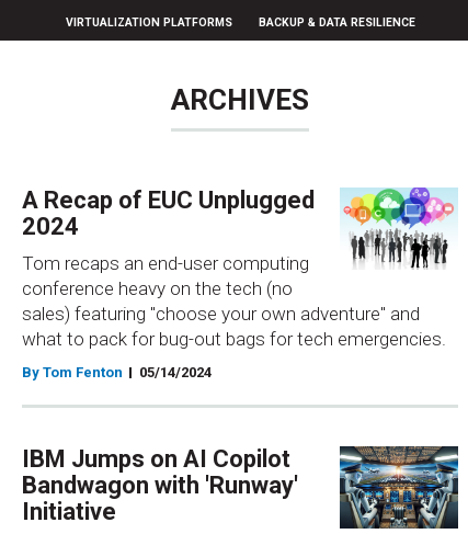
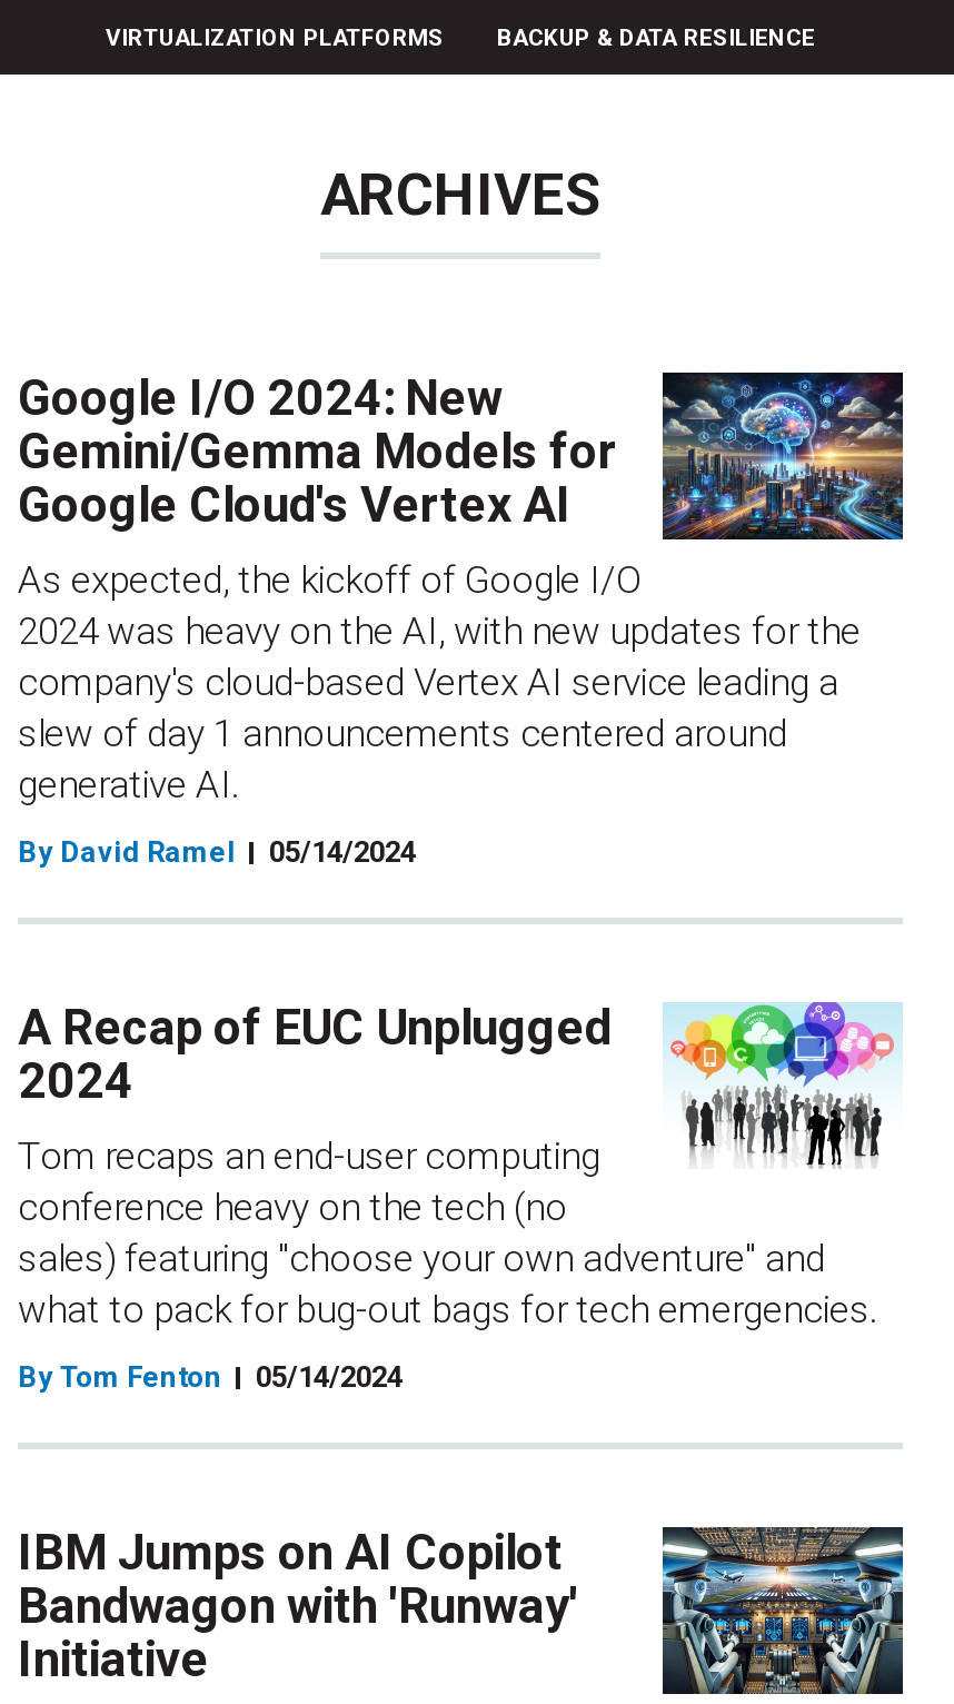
+ [image]
+ Google I/O 2024: New
+ Gemini/Gemma Models for
+ Google Cloud's Vertex AI
+ As expected, the kickoff of Google I/O
+ 2024 was heavy on the AI, with new updates for the
+ company's cloud-based Vertex AI service leading a
+ slew of day 1 announcements centered around
+ generative AI.
+ By David Ramel
+ 05/14/2024
